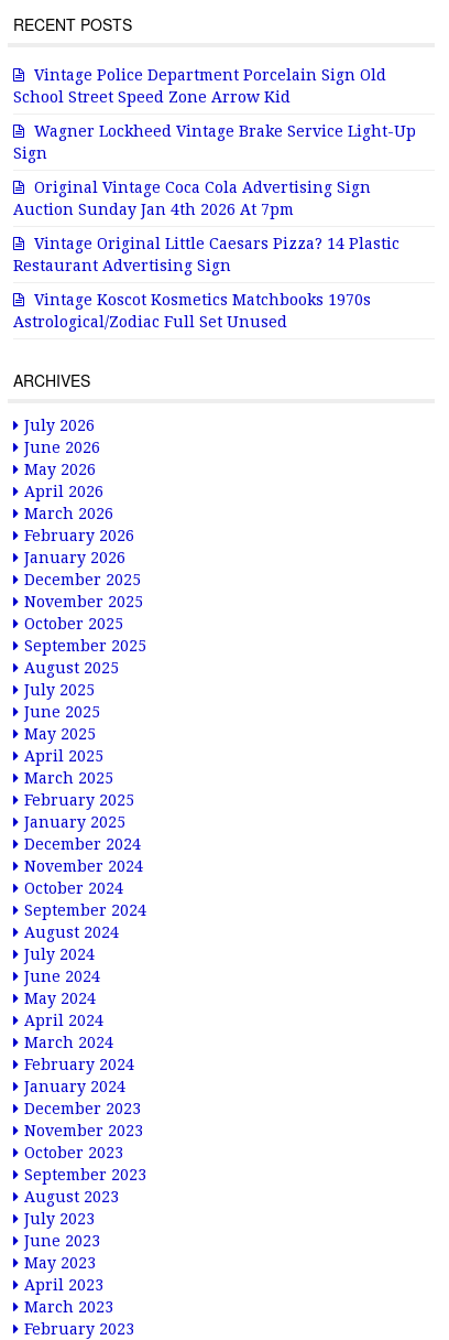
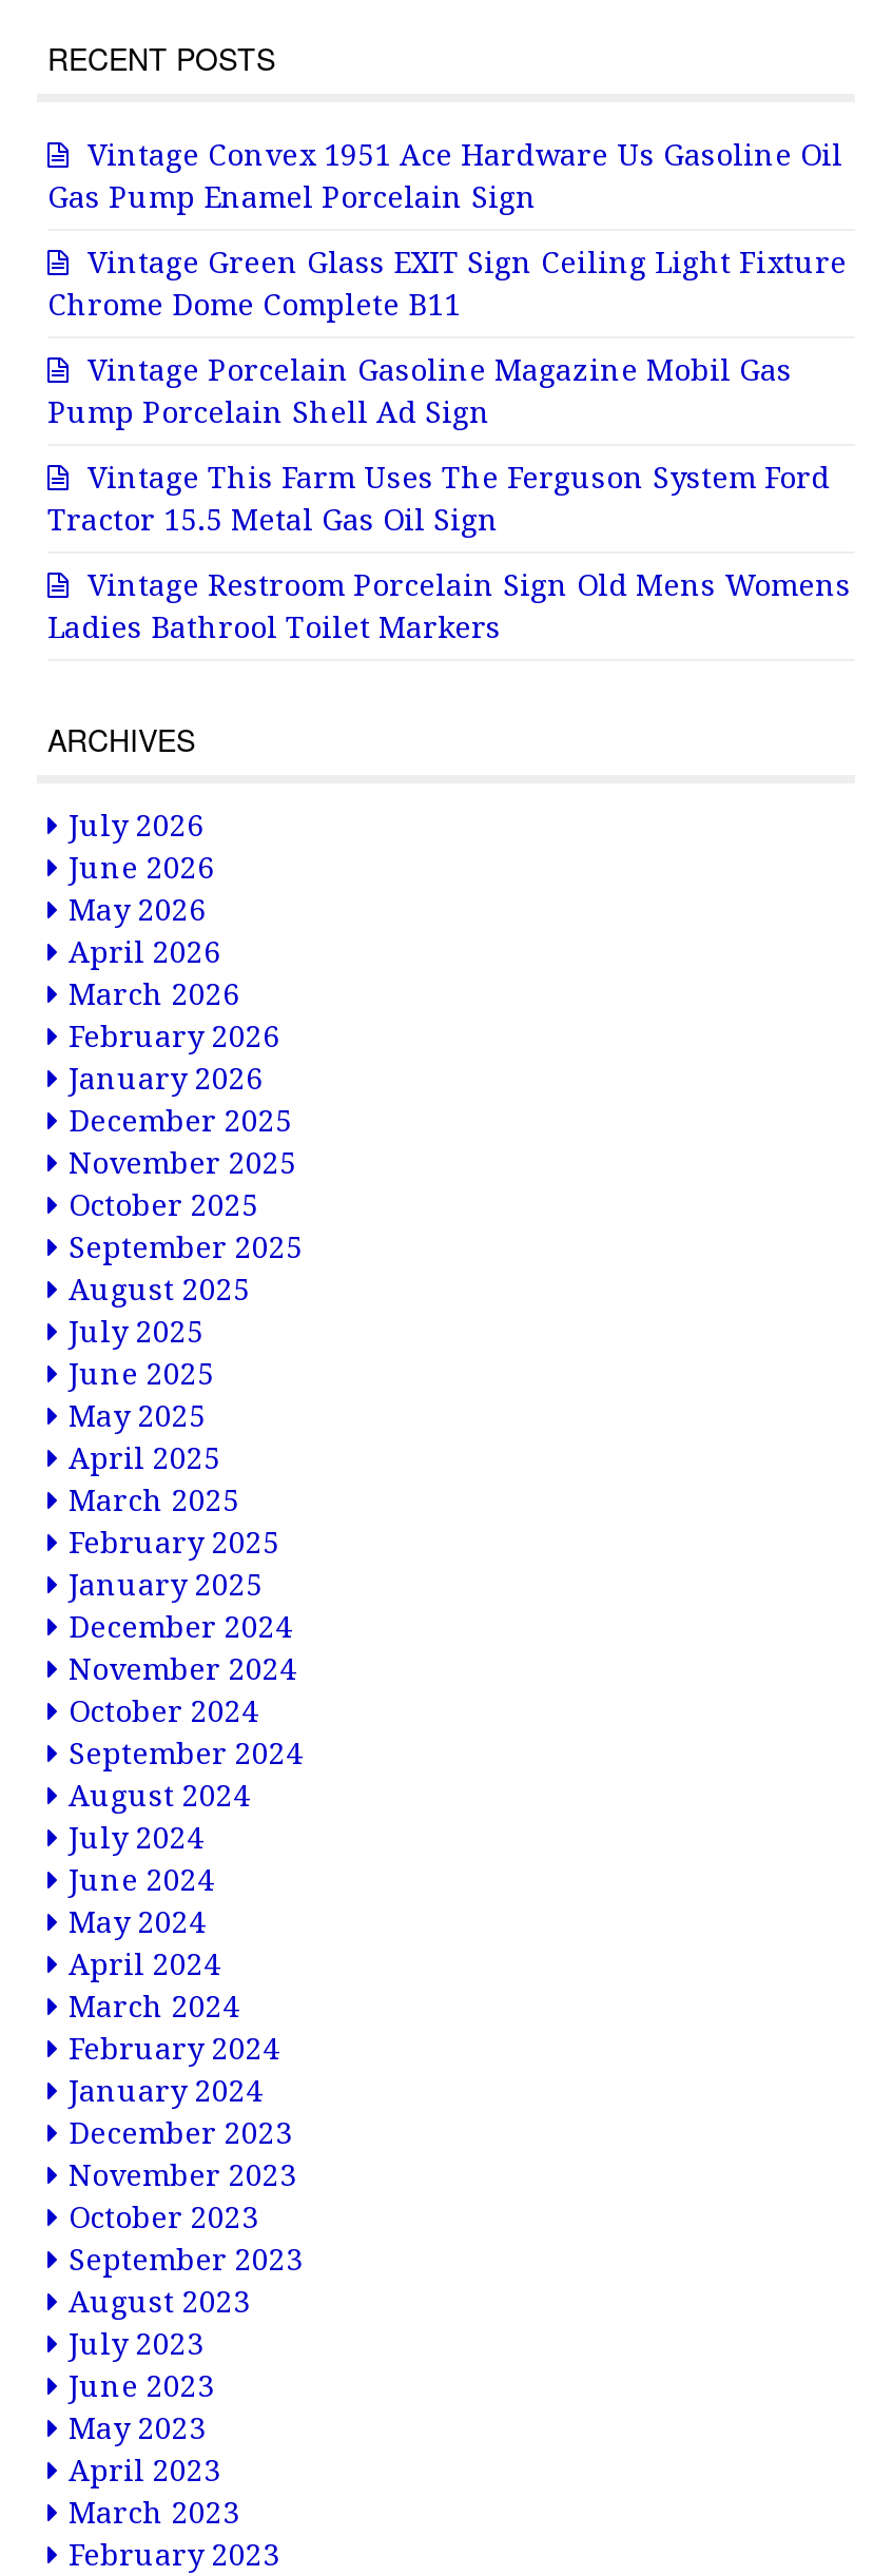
- Vintage Police Department Porcelain Sign Old
- School Street Speed Zone Arrow Kid
+ Vintage Convex 1951 Ace Hardware Us Gasoline Oil
+ Gas Pump Enamel Porcelain Sign

- Wagner Lockheed Vintage Brake Service Light-Up
- Sign
+ Vintage Green Glass EXIT Sign Ceiling Light Fixture
+ Chrome Dome Complete B11

- Original Vintage Coca Cola Advertising Sign
- Auction Sunday Jan 4th 2026 At 7pm
+ Vintage Porcelain Gasoline Magazine Mobil Gas
+ Pump Porcelain Shell Ad Sign

- Vintage Original Little Caesars Pizza? 14 Plastic
- Restaurant Advertising Sign
+ Vintage This Farm Uses The Ferguson System Ford
+ Tractor 15.5 Metal Gas Oil Sign

- Vintage Koscot Kosmetics Matchbooks 1970s
- Astrological/Zodiac Full Set Unused
+ Vintage Restroom Porcelain Sign Old Mens Womens
+ Ladies Bathrool Toilet Markers
